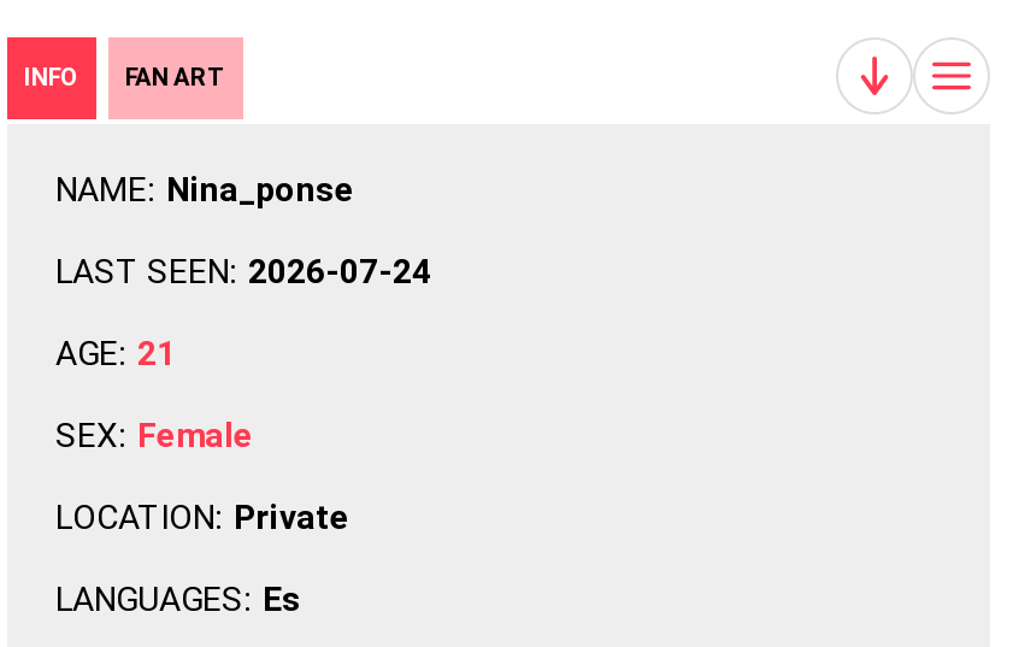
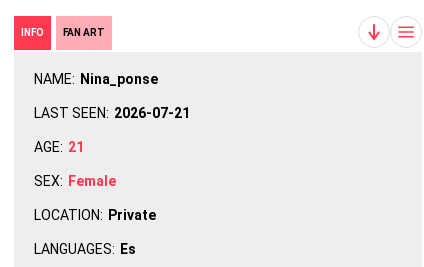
- LAST SEEN: 2026-07-24
+ LAST SEEN: 2026-07-21
